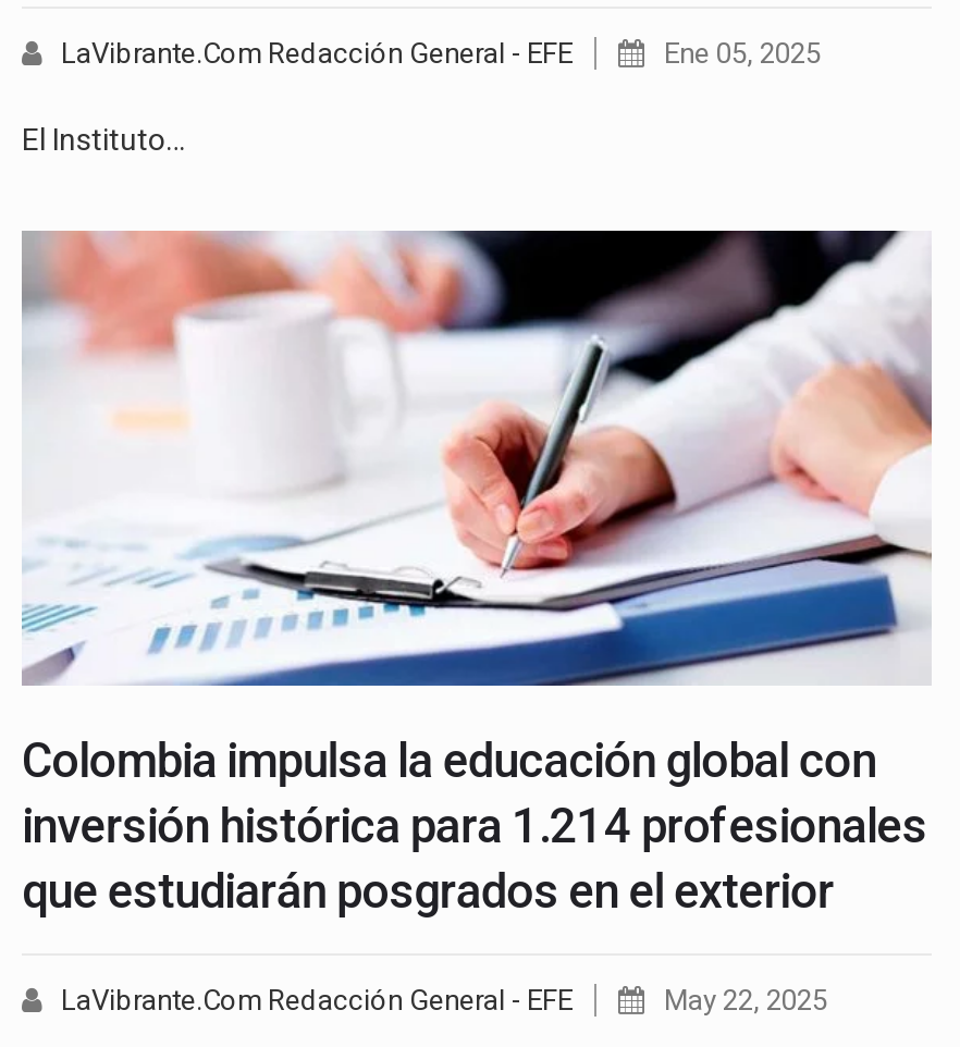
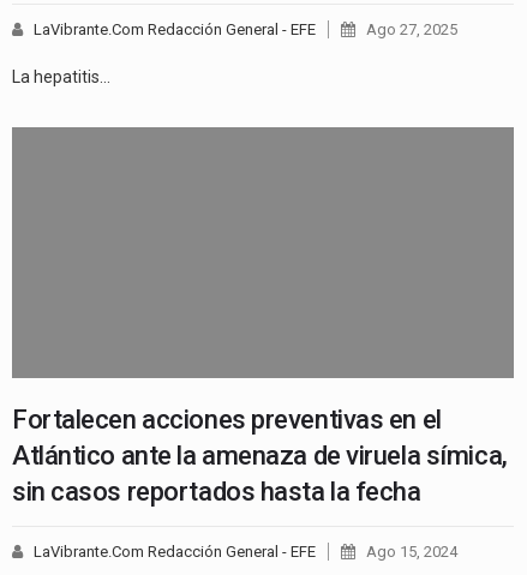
- Ene 05, 2025
+ Ago 27, 2025

- El Instituto…
+ La hepatitis…

- [image]

- Colombia impulsa la educación global con
- inversión histórica para 1.214 profesionales
- que estudiarán posgrados en el exterior
+ Fortalecen acciones preventivas en el
+ Atlántico ante la amenaza de viruela símica,
+ sin casos reportados hasta la fecha

- May 22, 2025
+ Ago 15, 2024
